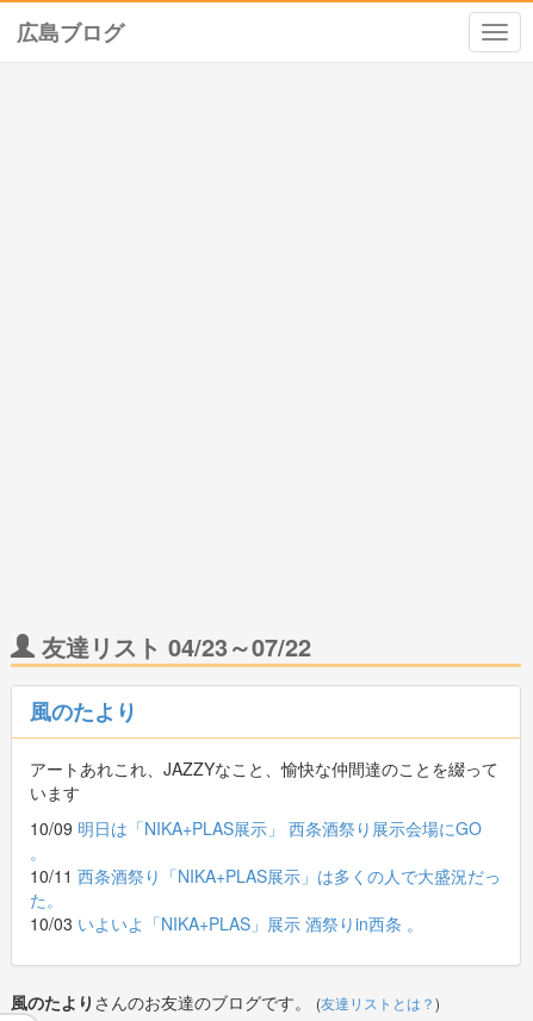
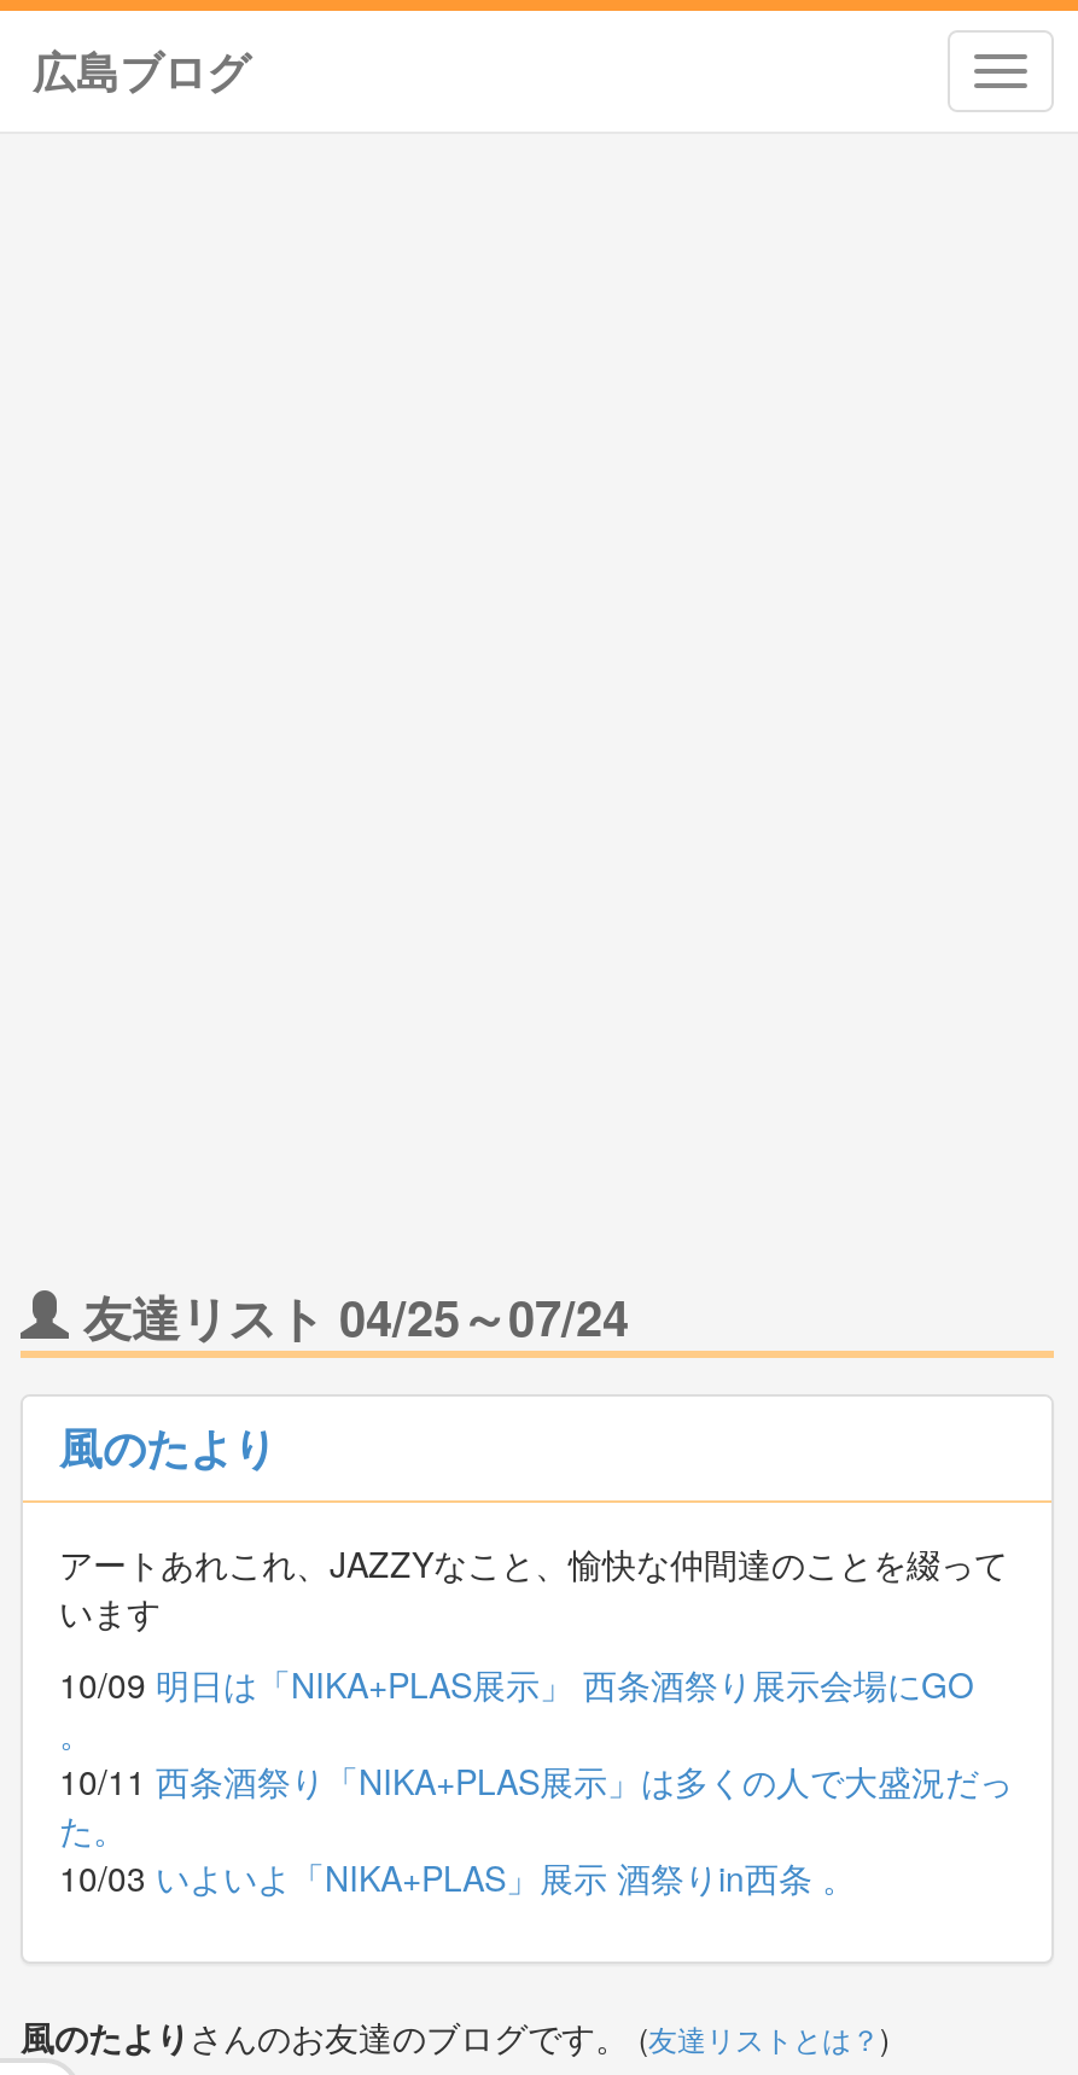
- 友達リスト 04/23～07/22
+ 友達リスト 04/25～07/24
